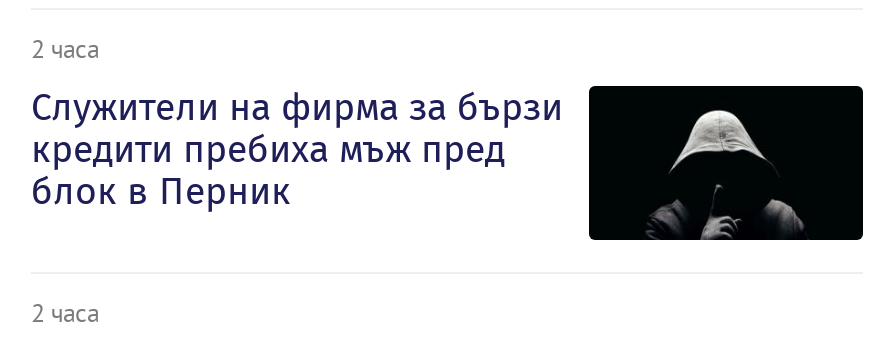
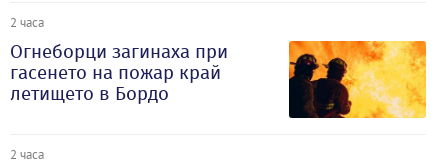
- Служители на фирма за бързи
- кредити пребиха мъж пред
- блок в Перник
+ Огнеборци загинаха при
+ гасенето на пожар край
+ летището в Бордо

- [image]
+ [image]
